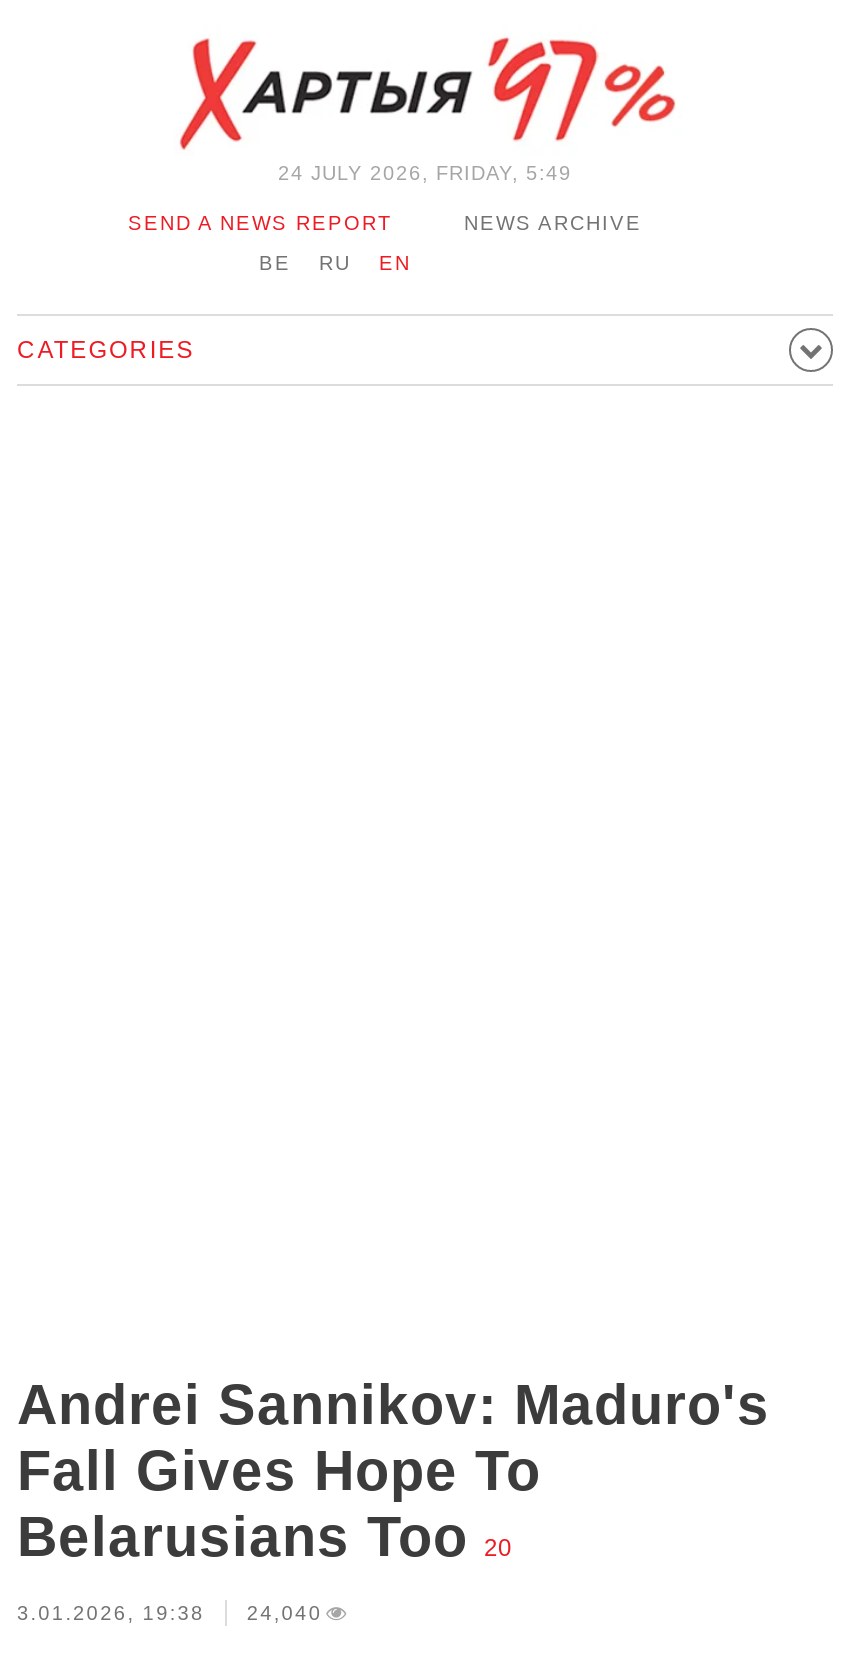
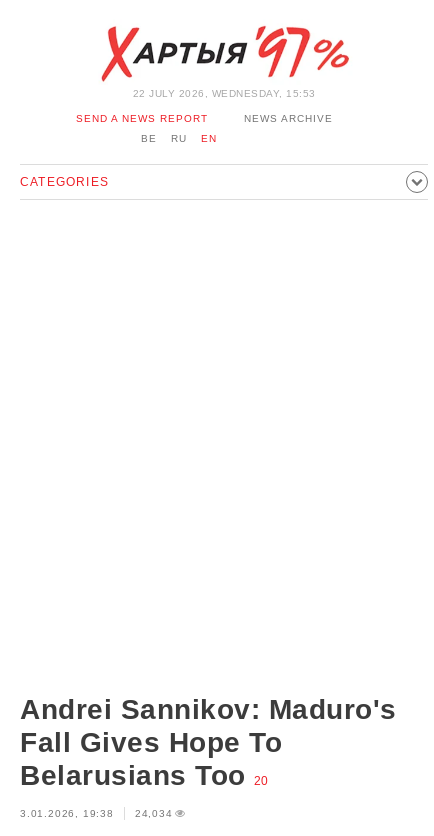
- 24 JULY 2026, FRIDAY, 5:49
+ 22 JULY 2026, WEDNESDAY, 15:53

- 3.01.2026, 19:38 24,040
+ 3.01.2026, 19:38 24,034
